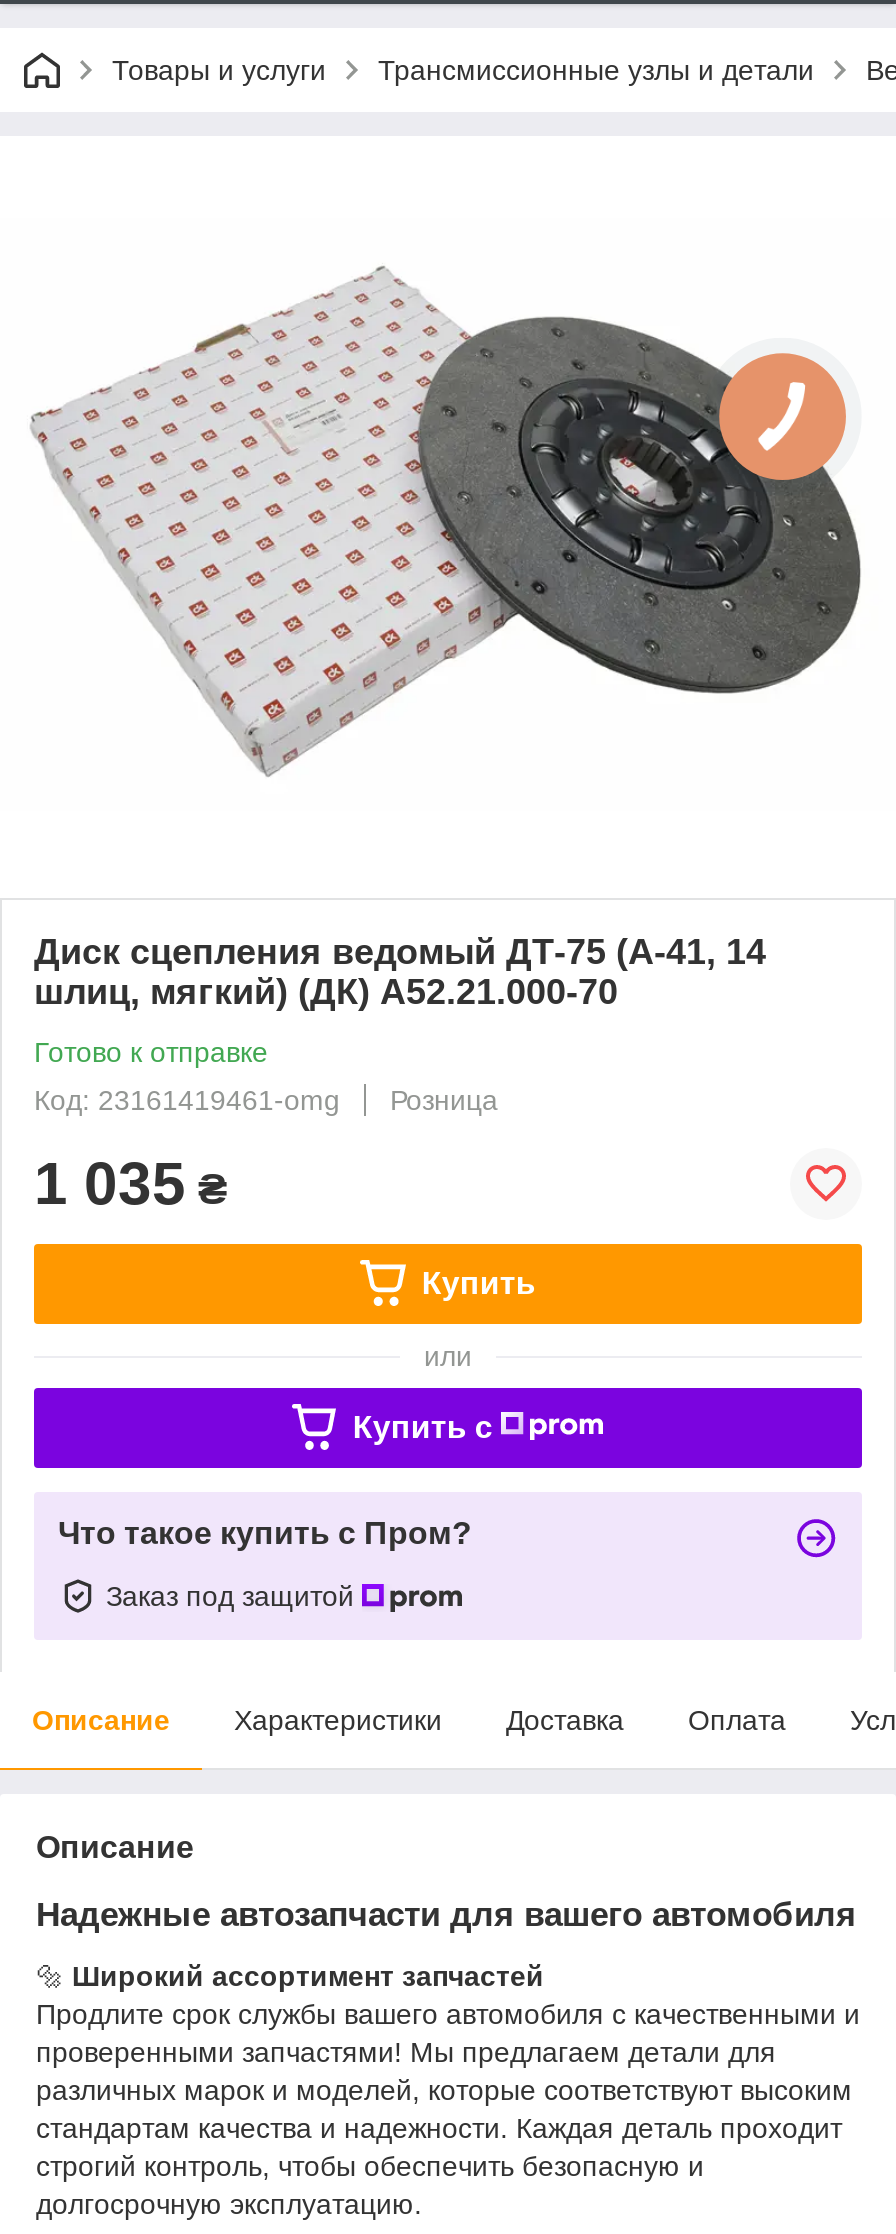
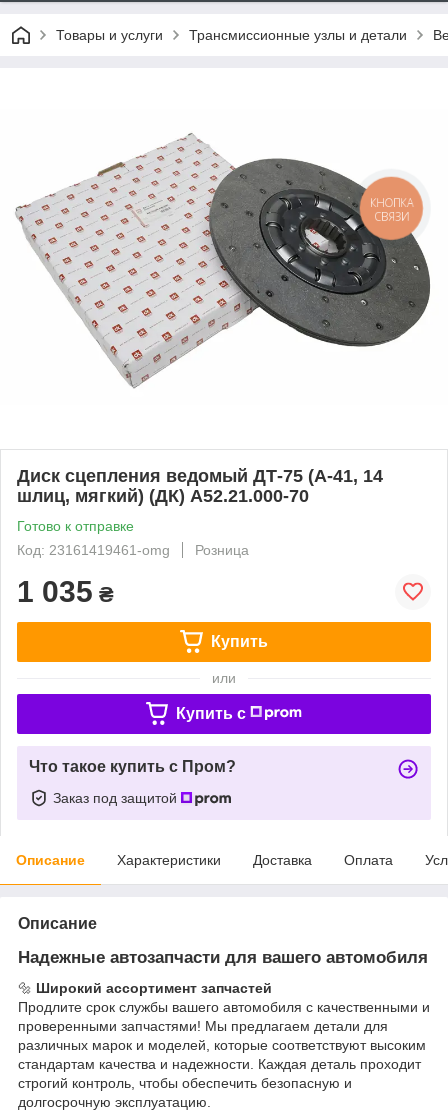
+ КНОПКА
+ СВЯЗИ
